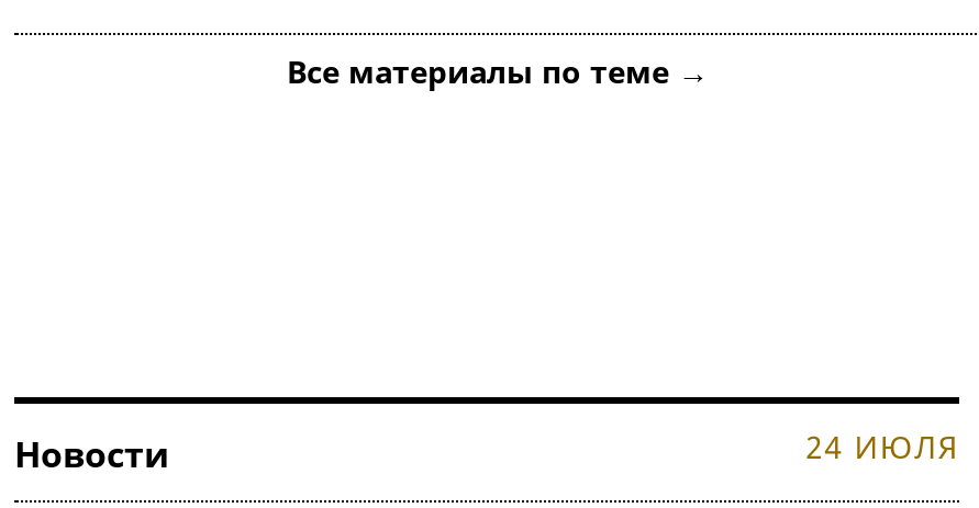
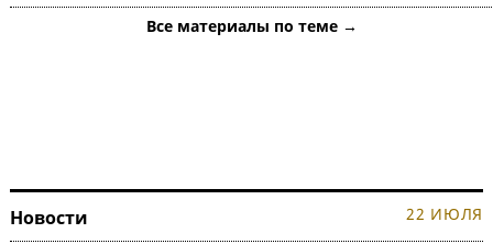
- 24 ИЮЛЯ
+ 22 ИЮЛЯ
